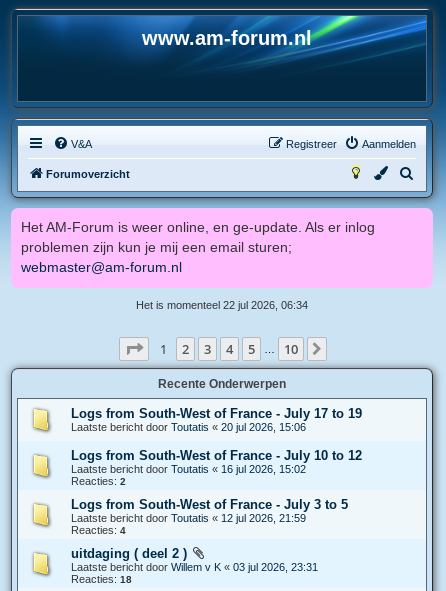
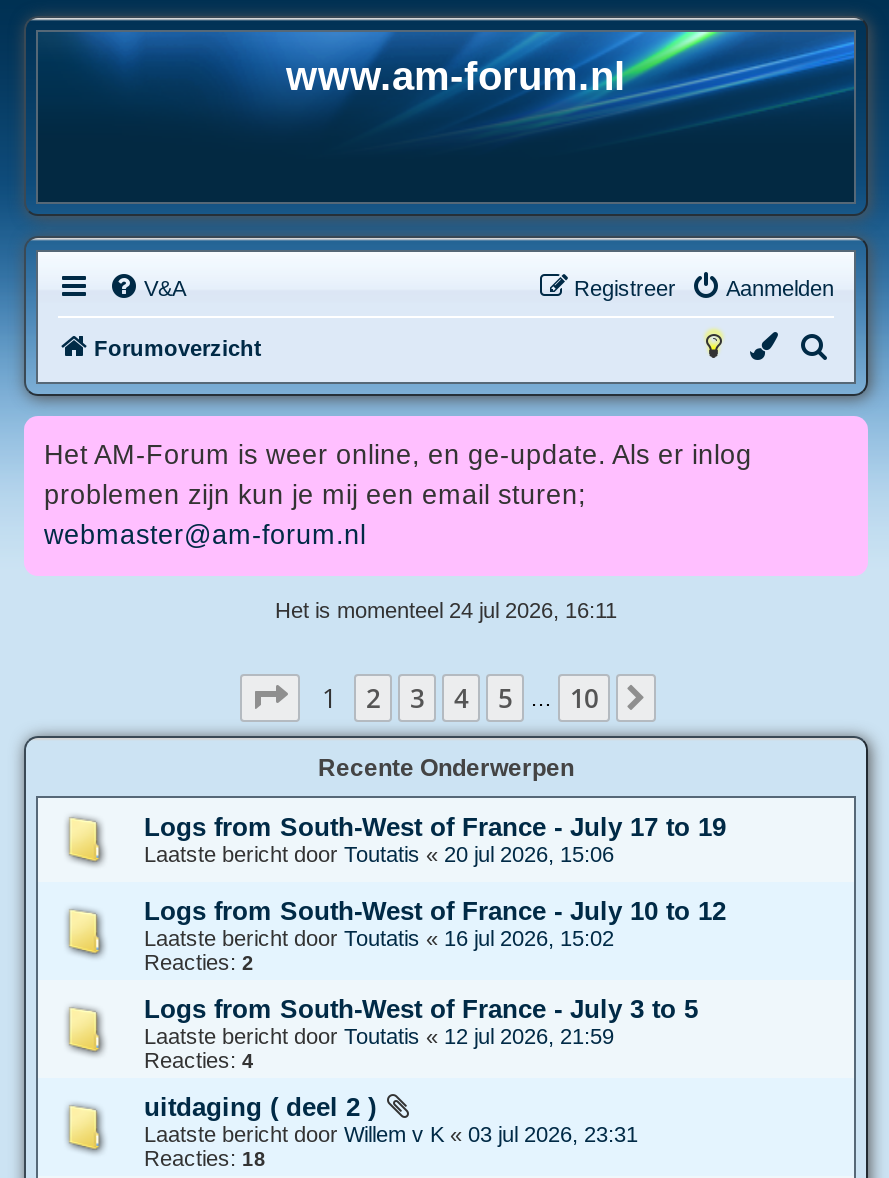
- Het is momenteel 22 jul 2026, 06:34
+ Het is momenteel 24 jul 2026, 16:11
